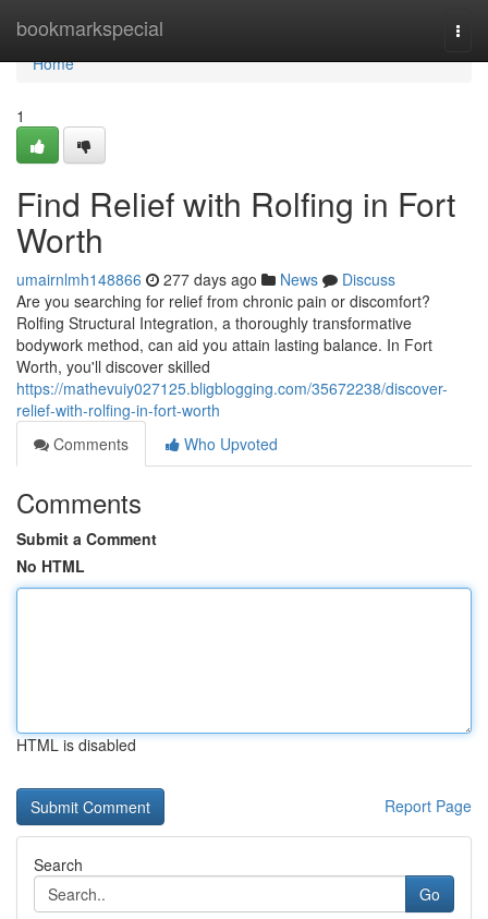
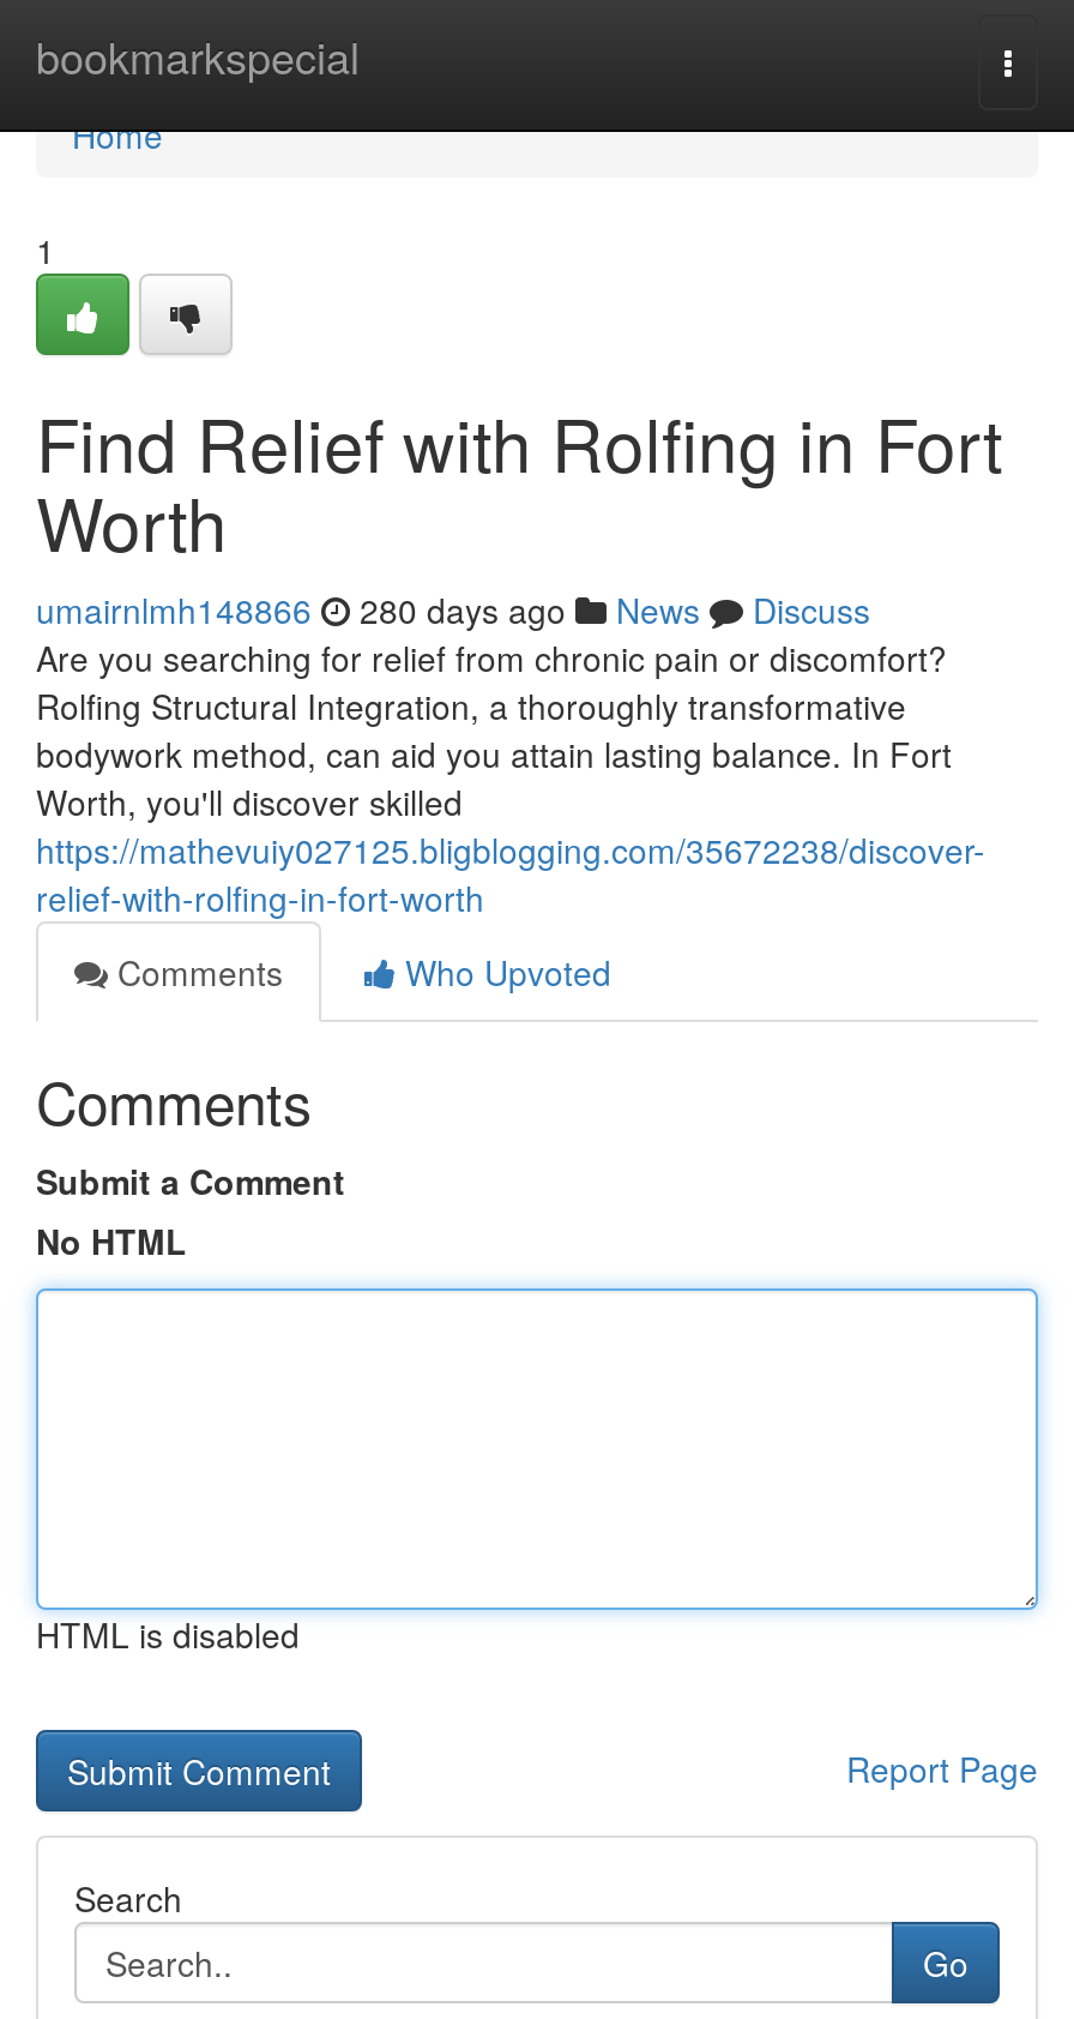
- umairnlmh148866 277 days ago News Discuss
+ umairnlmh148866 280 days ago News Discuss
